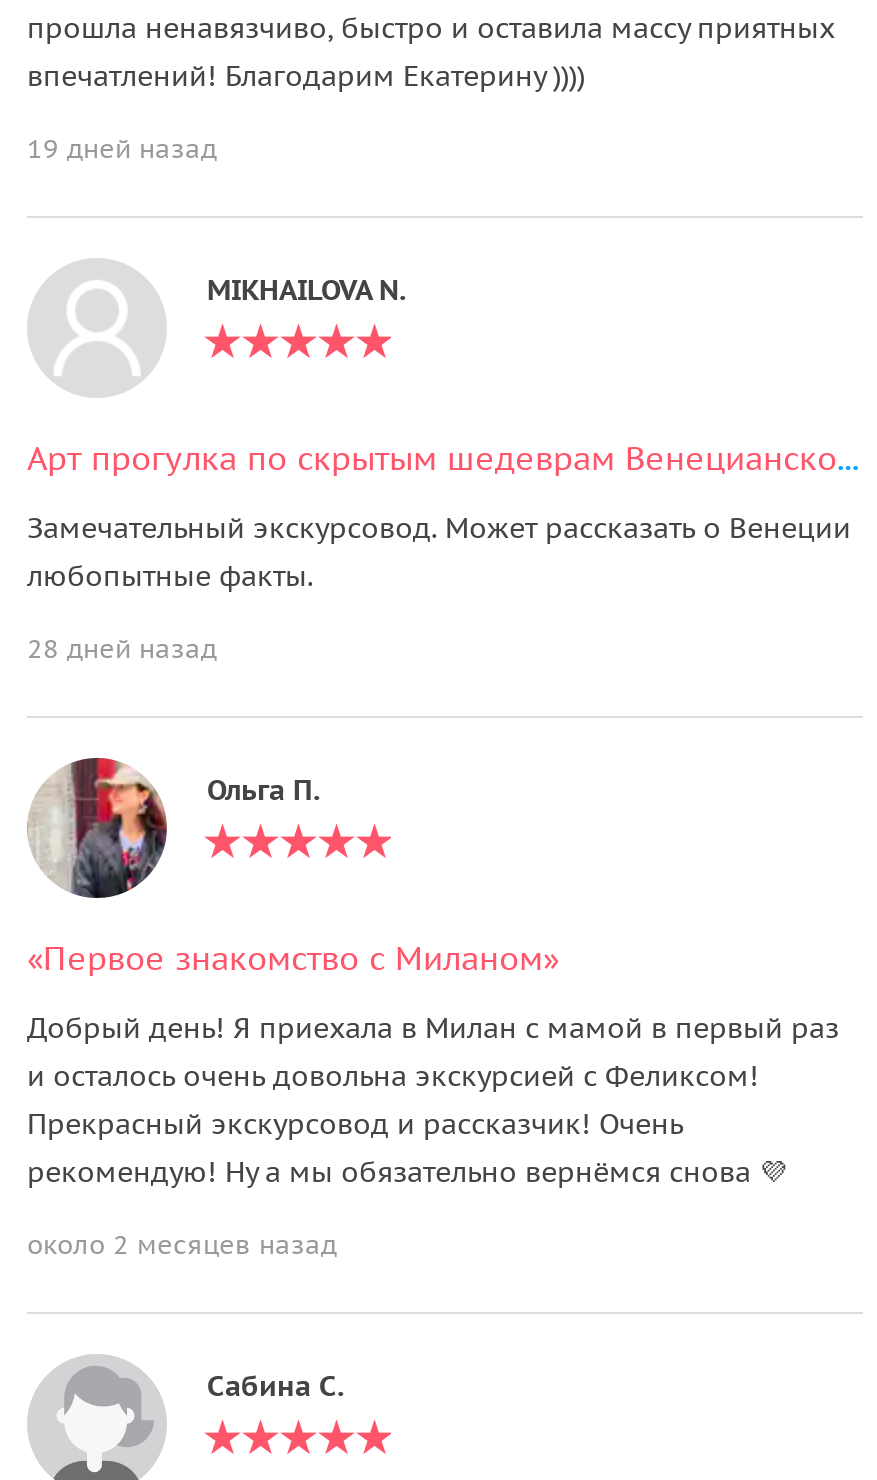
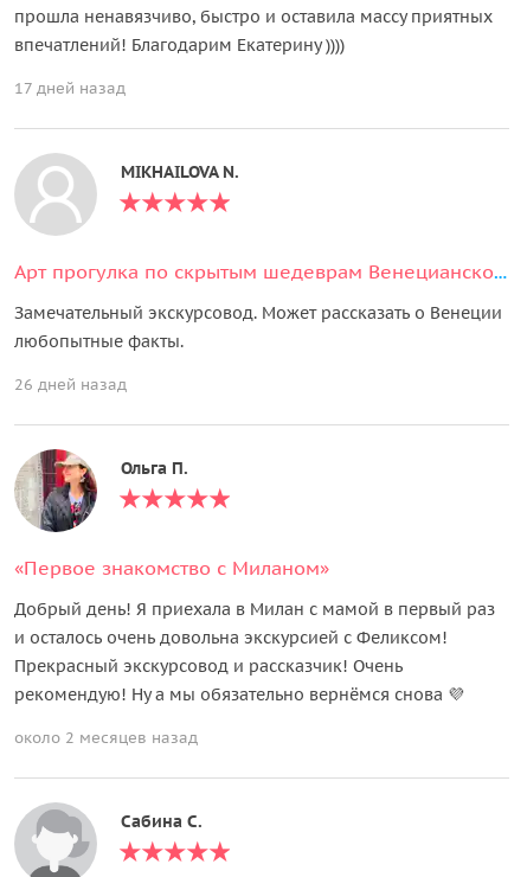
- 19 дней назад
+ 17 дней назад

- 28 дней назад
+ 26 дней назад
